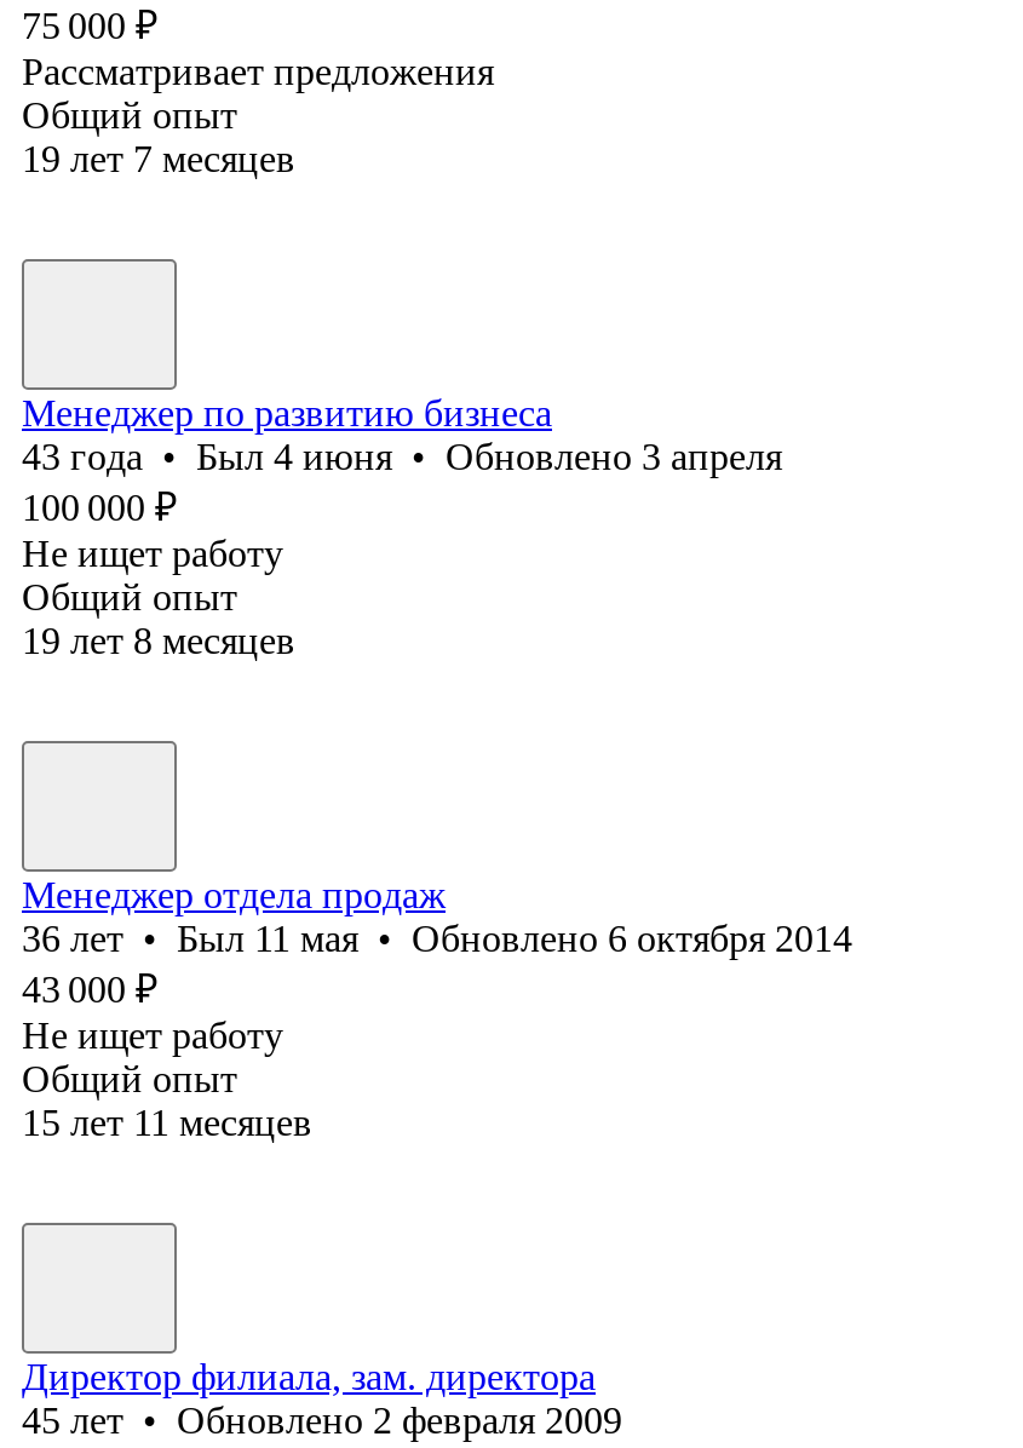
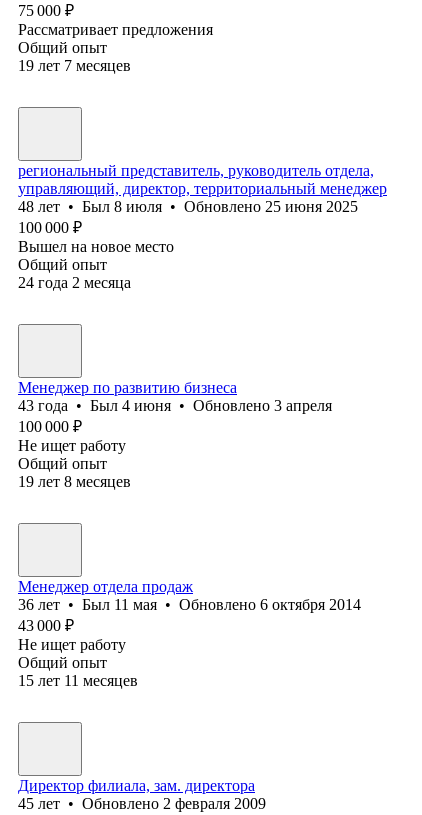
+ региональный представитель, руководитель отдела,
+ управляющий, директор, территориальный менеджер
+ 48 лет • Был 8 июля • Обновлено 25 июня 2025
+ 100 000 ₽
+ Вышел на новое место
+ Общий опыт
+ 24 года 2 месяца
